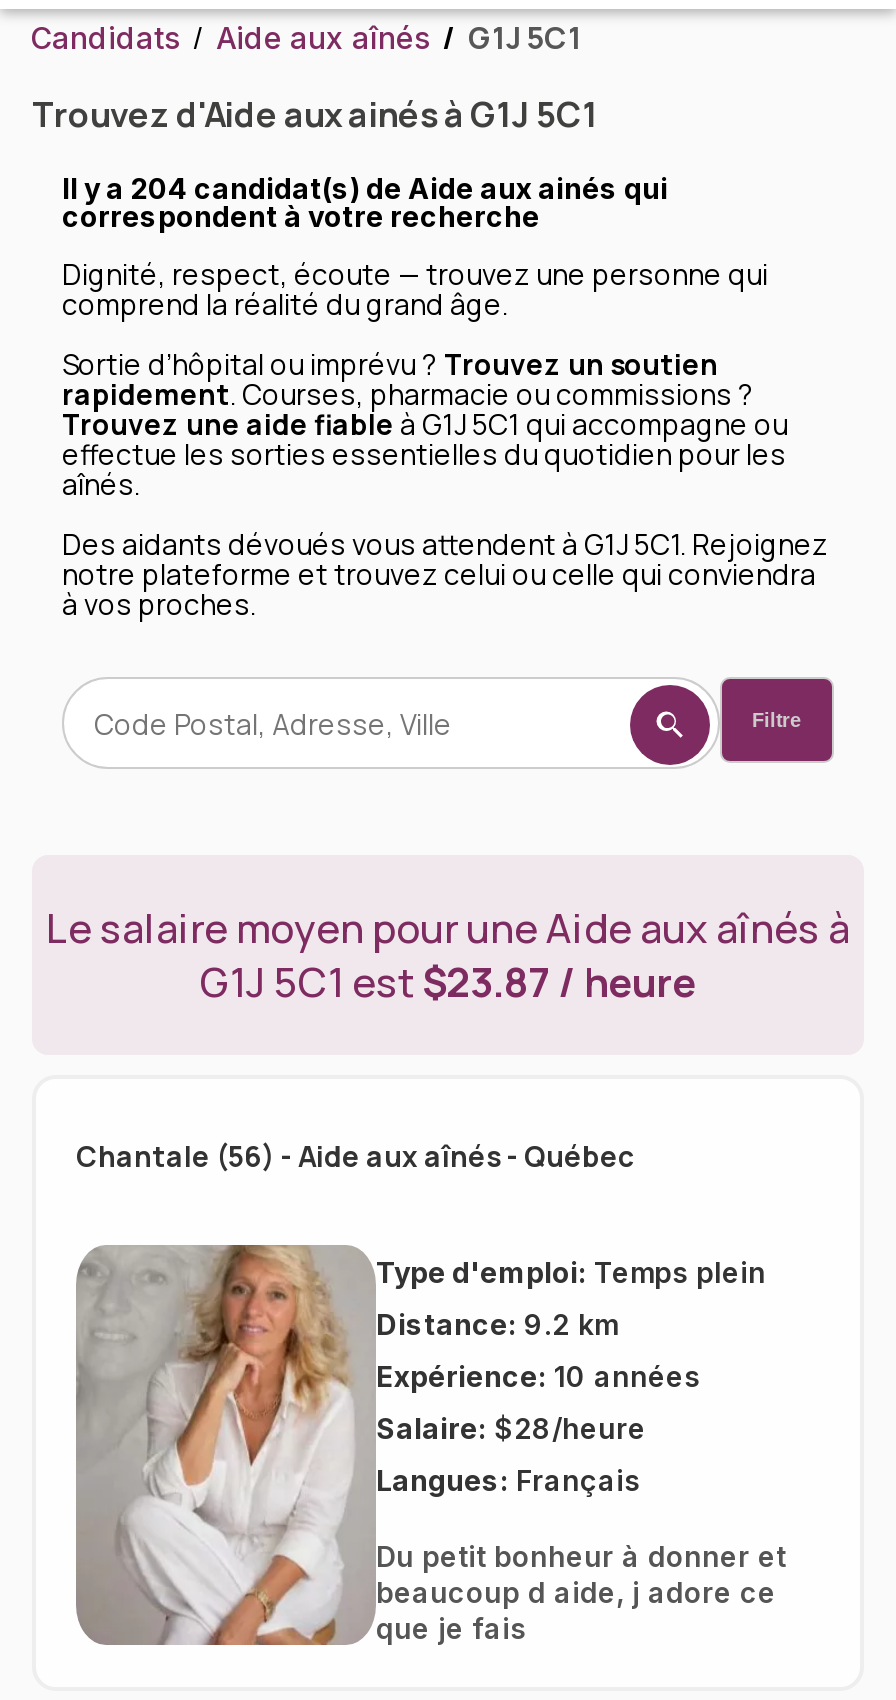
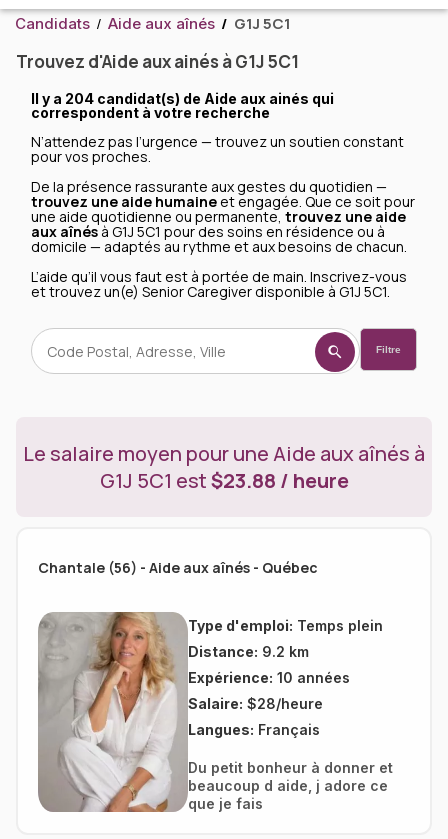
- Dignité, respect, écoute — trouvez une personne qui
- comprend la réalité du grand âge.
+ N’attendez pas l’urgence — trouvez un soutien constant
+ pour vos proches.

- Sortie d’hôpital ou imprévu ? Trouvez un soutien
- rapidement. Courses, pharmacie ou commissions ?
- Trouvez une aide fiable à G1J 5C1 qui accompagne ou
- effectue les sorties essentielles du quotidien pour les
- aînés.
+ De la présence rassurante aux gestes du quotidien —
+ trouvez une aide humaineet engagée. Que ce soit pour
+ une aide quotidienne ou permanente,trouvez une aide
+ aux aînésà G1J 5C1 pour des soins en résidence ou à
+ domicile — adaptés au rythme et aux besoins de chacun.

- Des aidants dévoués vous attendent à G1J 5C1. Rejoignez
- notre plateforme et trouvez celui ou celle qui conviendra
- à vos proches.
+ L’aide qu’il vous faut est à portée de main. Inscrivez-vous
+ et trouvez un(e) Senior Caregiver disponible à G1J 5C1.

- G1J 5C1 est $23.87 / heure
+ G1J 5C1 est $23.88 / heure
